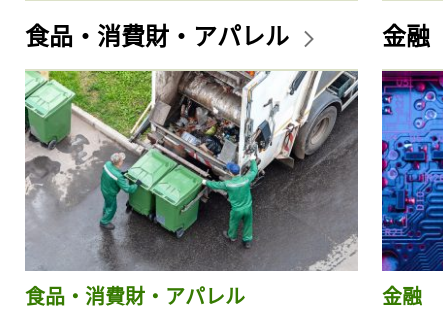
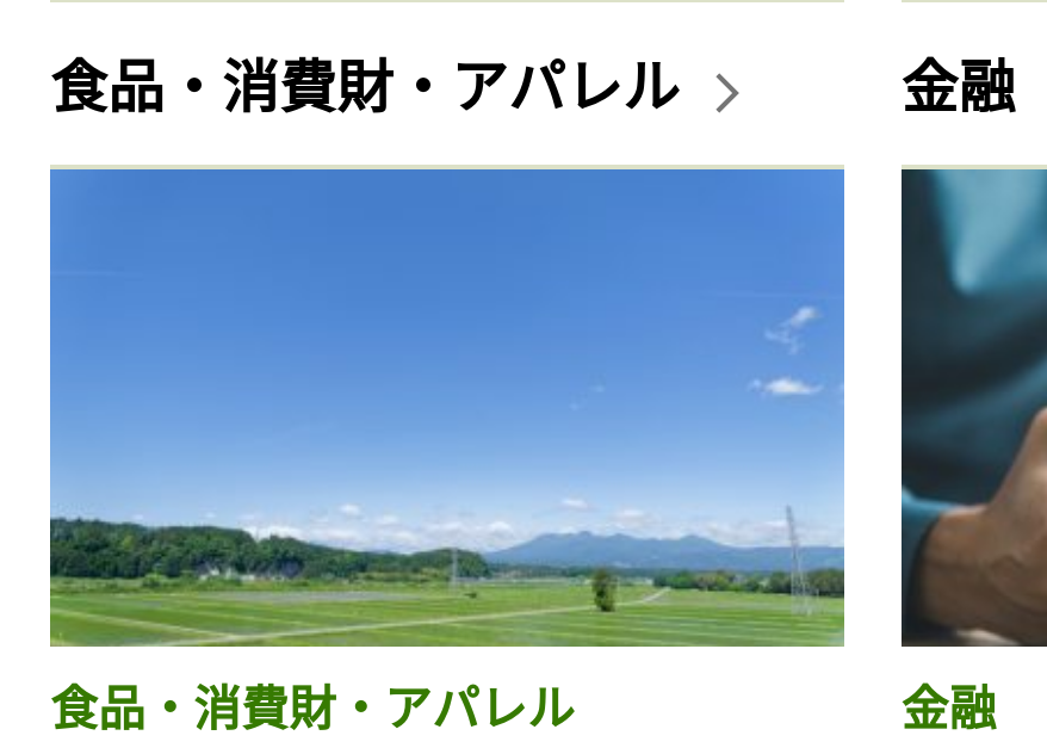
- [image]
+ [image]

- [image]
+ [image]
